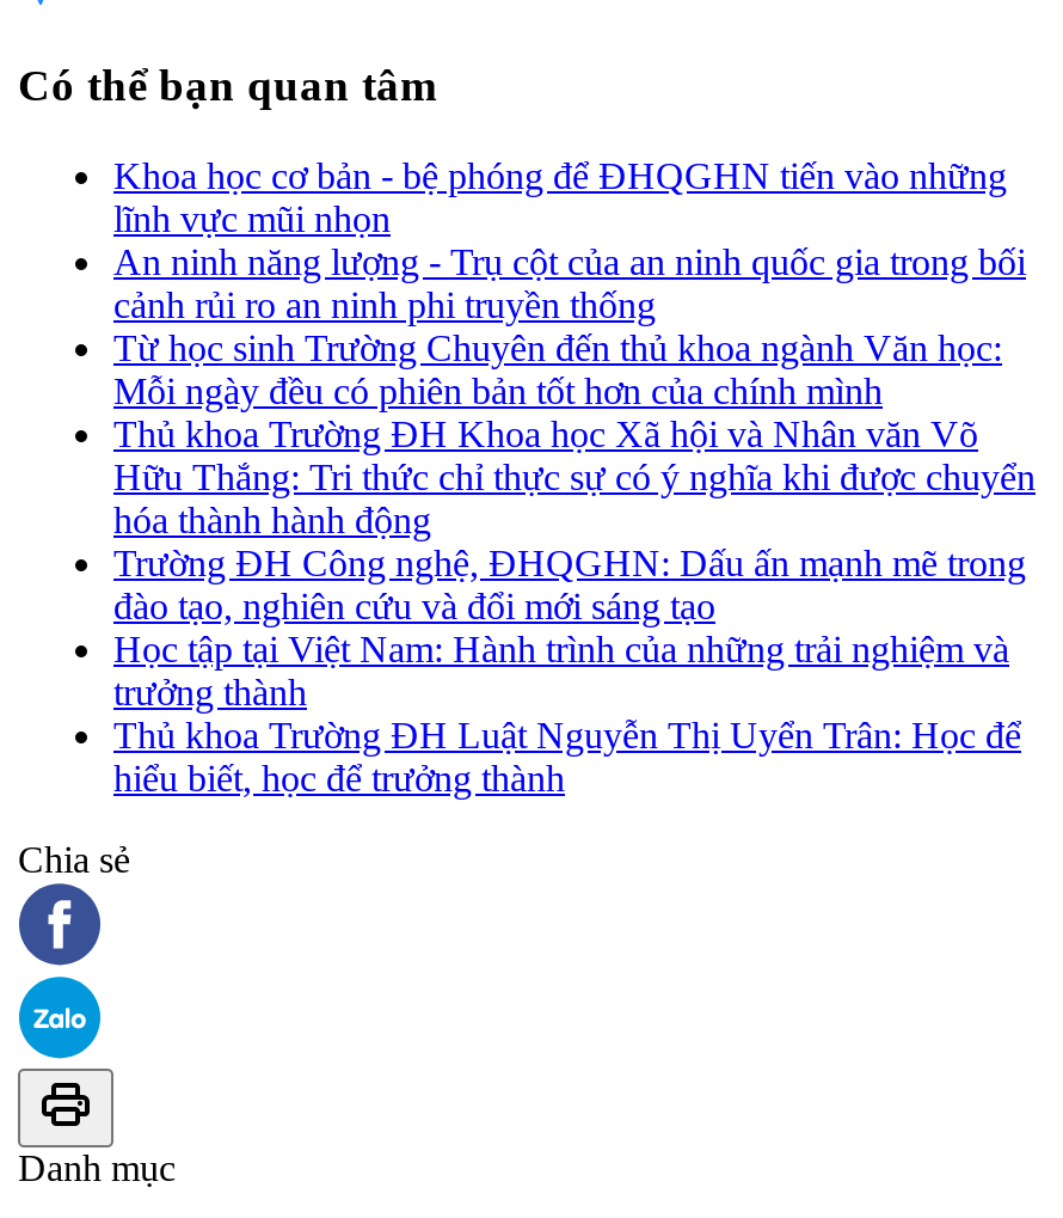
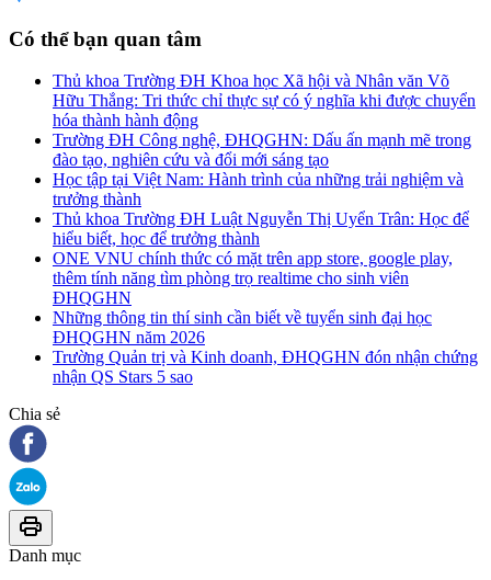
- Khoa học cơ bản - bệ phóng để ĐHQGHN tiến vào những
- lĩnh vực mũi nhọn
- An ninh năng lượng - Trụ cột của an ninh quốc gia trong bối
- cảnh rủi ro an ninh phi truyền thống
- Từ học sinh Trường Chuyên đến thủ khoa ngành Văn học:
- Mỗi ngày đều có phiên bản tốt hơn của chính mình

moved up: Thủ khoa Trường ĐH Khoa học Xã hội và Nhân văn Võ | Hữu Thắng: Tri thức chỉ thực sự có ý nghĩa khi được chuyển | hóa thành hành động | ... | Thủ khoa Trường ĐH Luật Nguyễn Thị Uyển Trân: Học để | hiểu biết, học để trưởng thành

+ ONE VNU chính thức có mặt trên app store, google play,
+ thêm tính năng tìm phòng trọ realtime cho sinh viên
+ ĐHQGHN
+ Những thông tin thí sinh cần biết về tuyển sinh đại học
+ ĐHQGHN năm 2026
+ Trường Quản trị và Kinh doanh, ĐHQGHN đón nhận chứng
+ nhận QS Stars 5 sao
